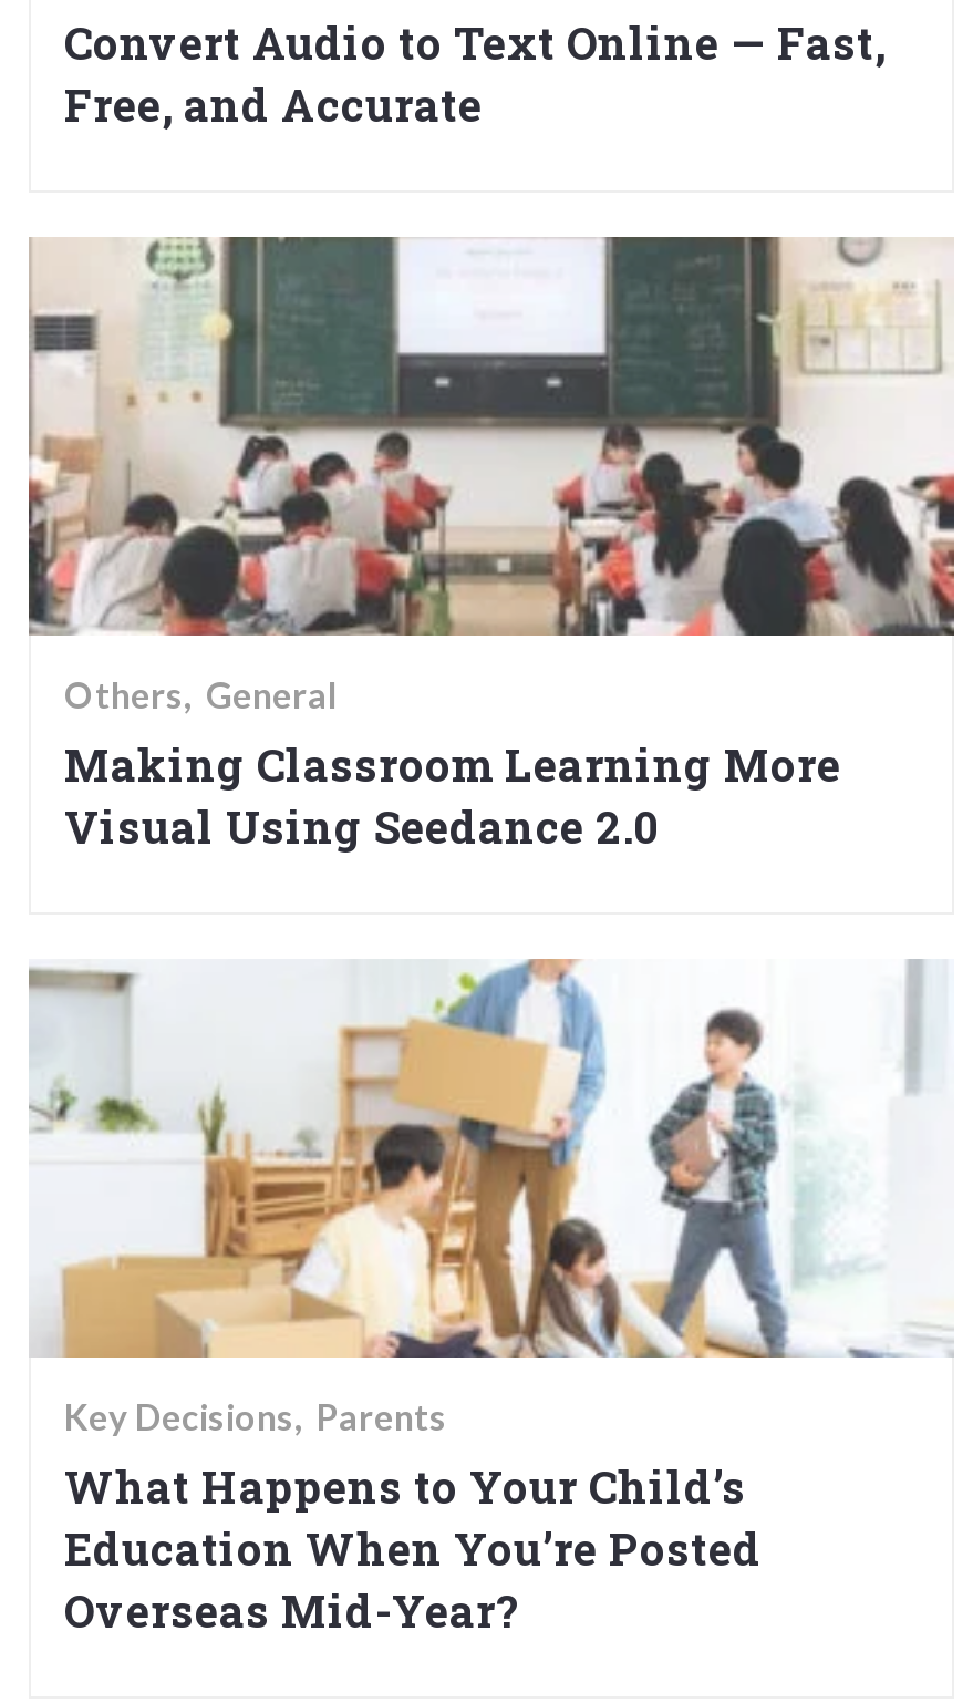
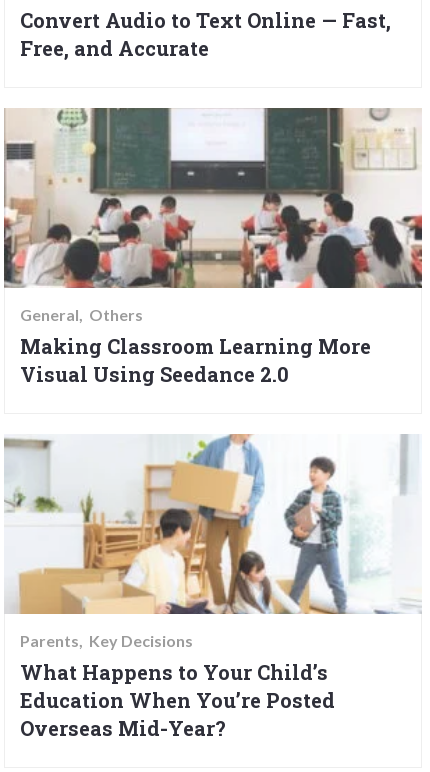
- Others General
+ General Others

- Key Decisions Parents
+ Parents Key Decisions
